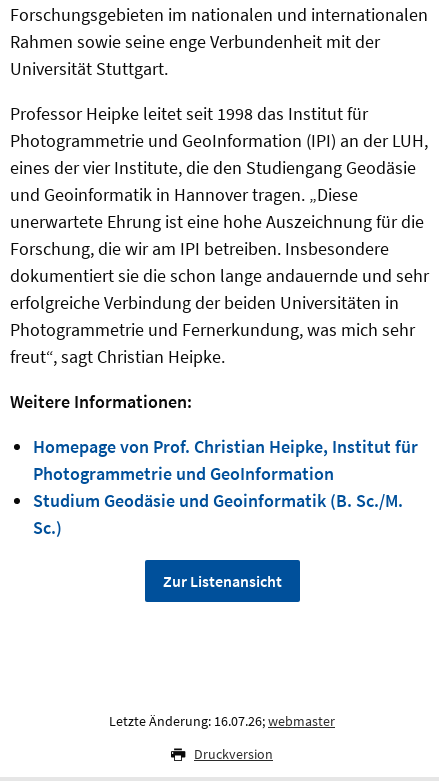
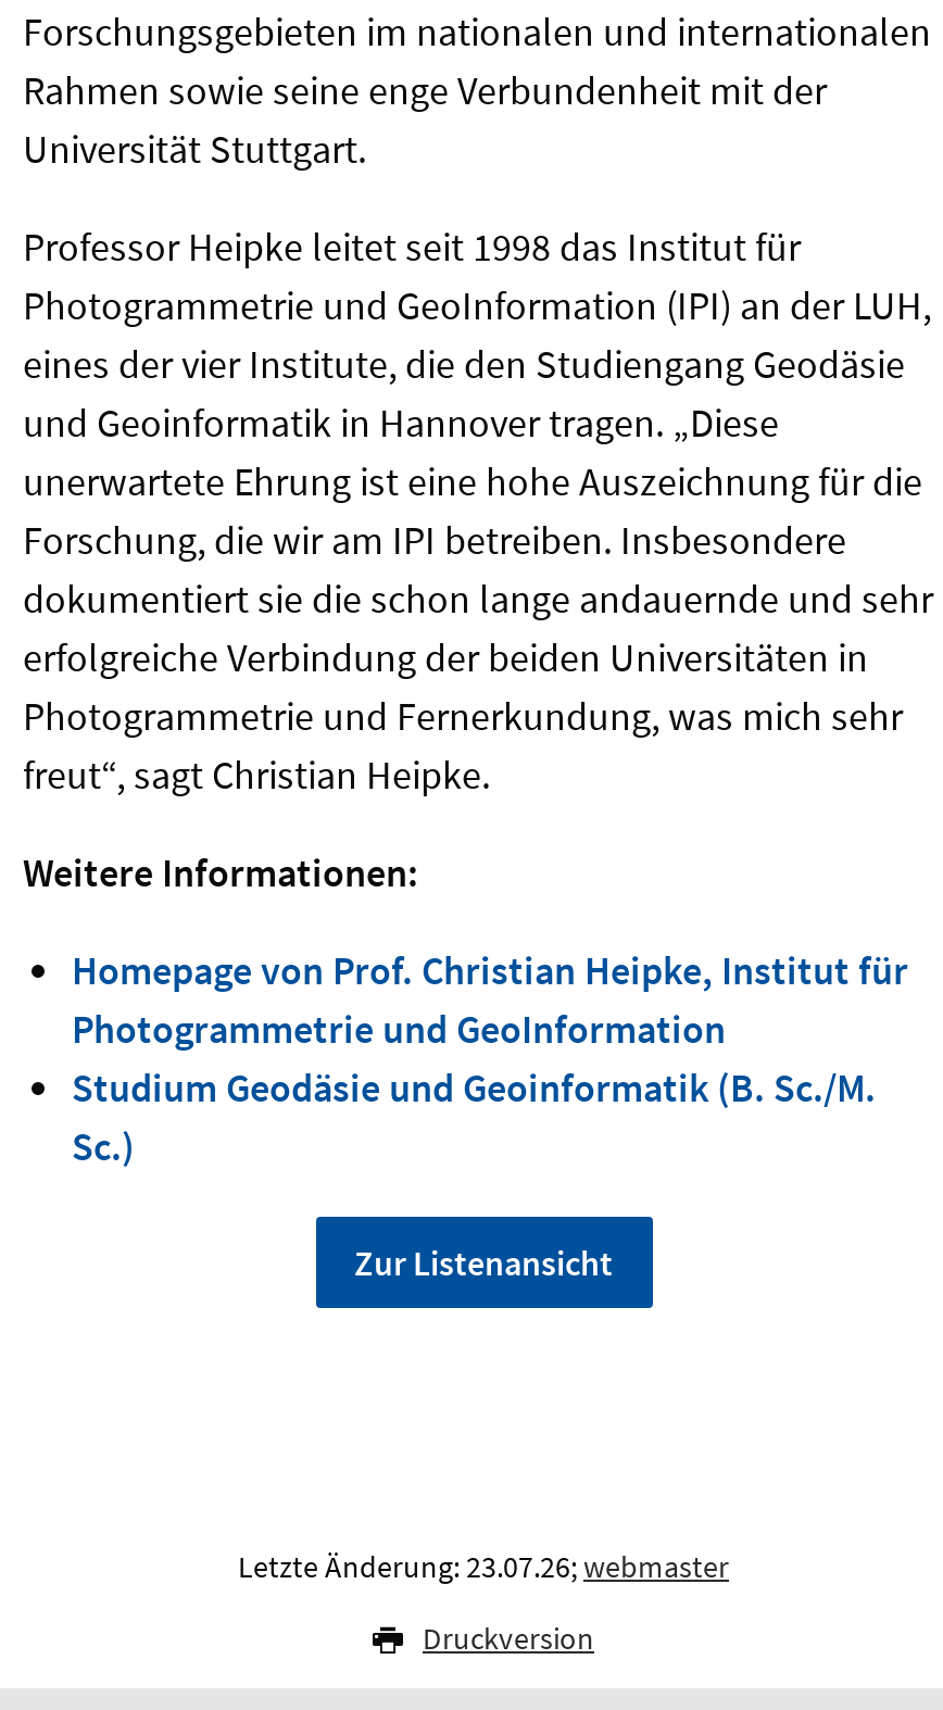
- Letzte Änderung: 16.07.26; webmaster
+ Letzte Änderung: 23.07.26; webmaster
